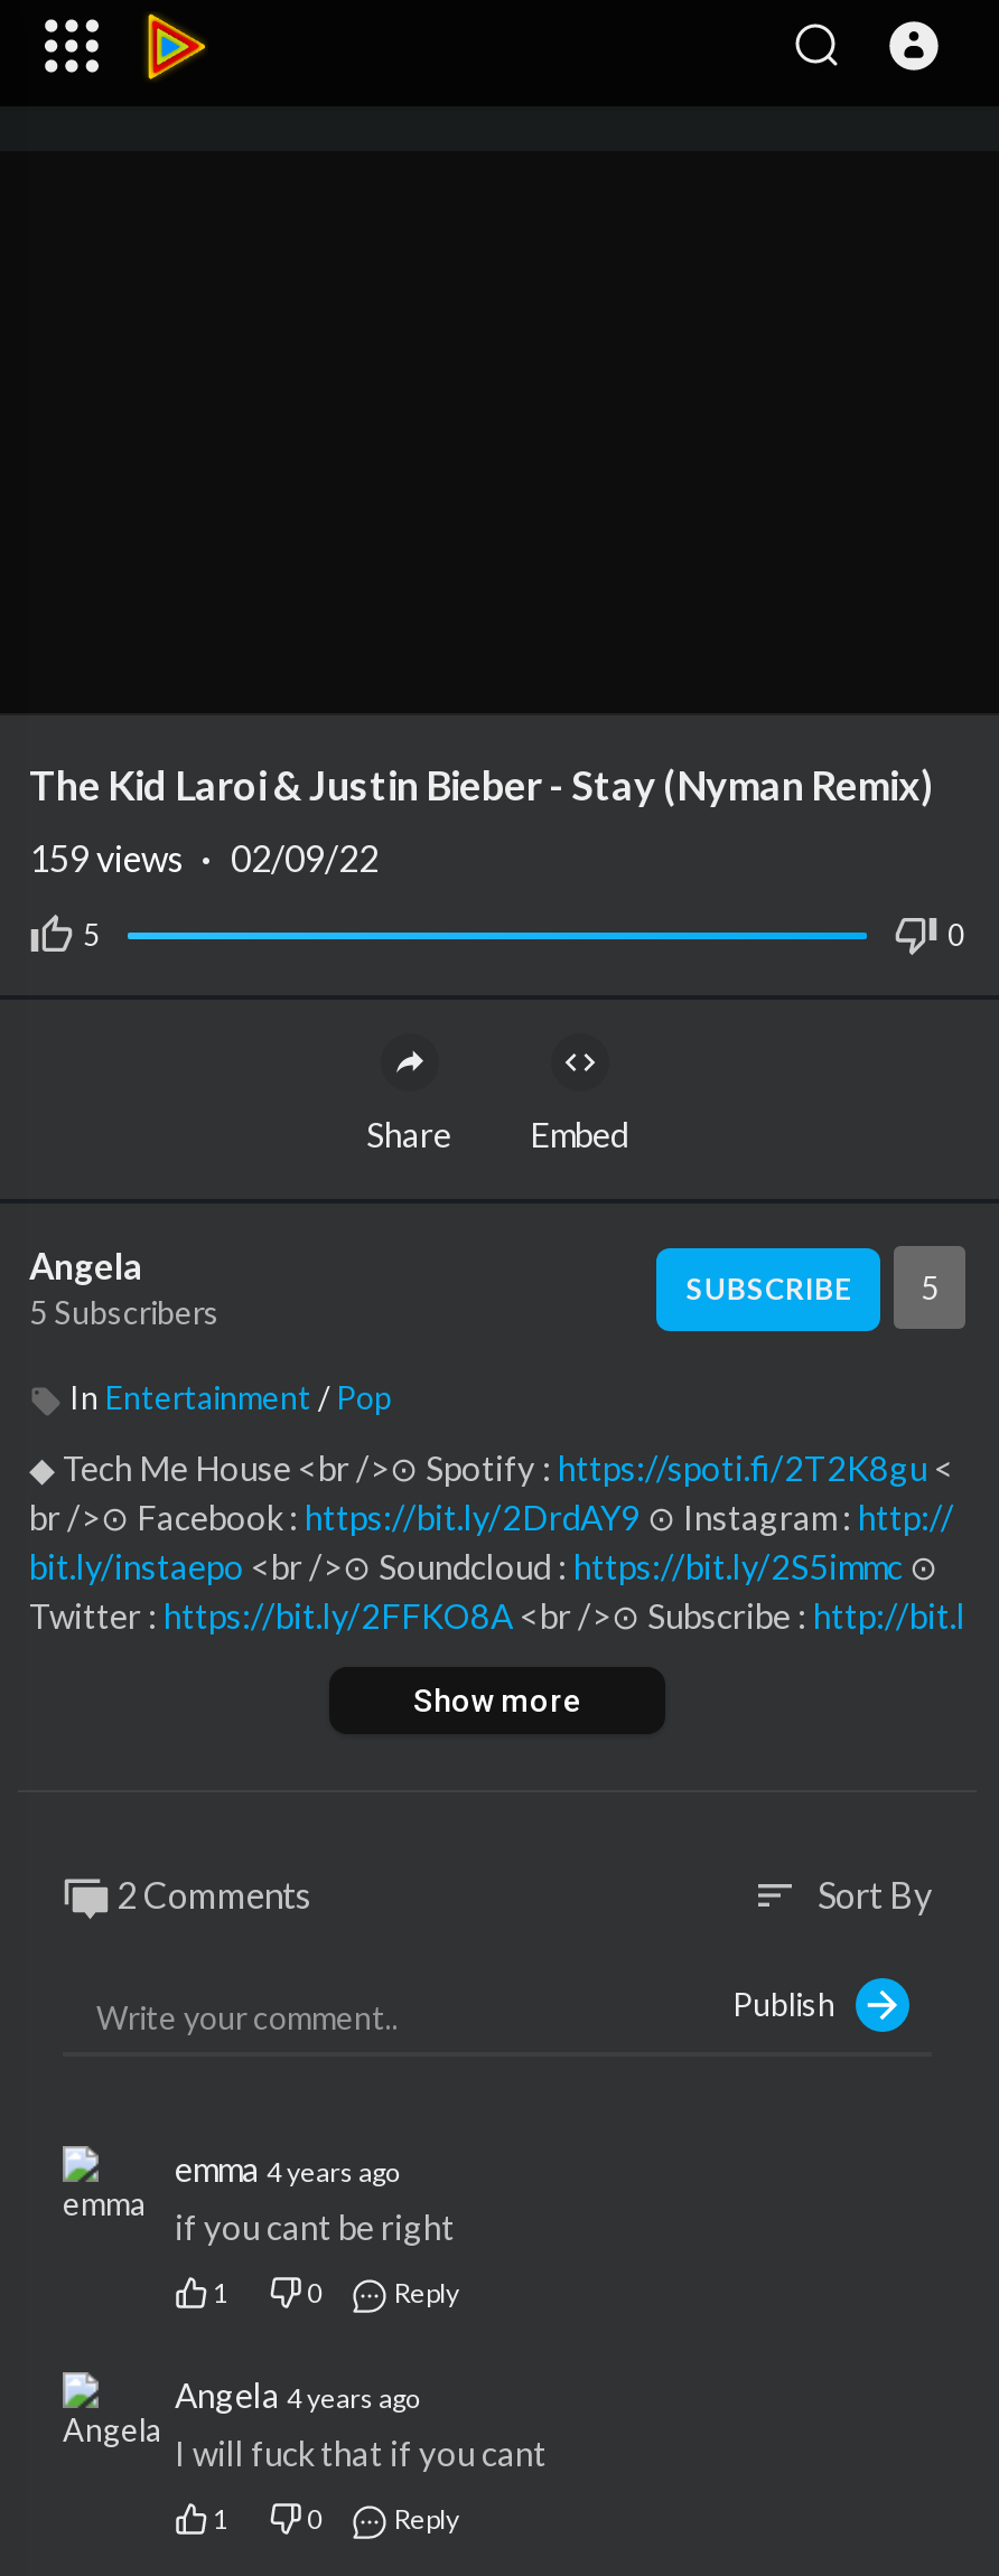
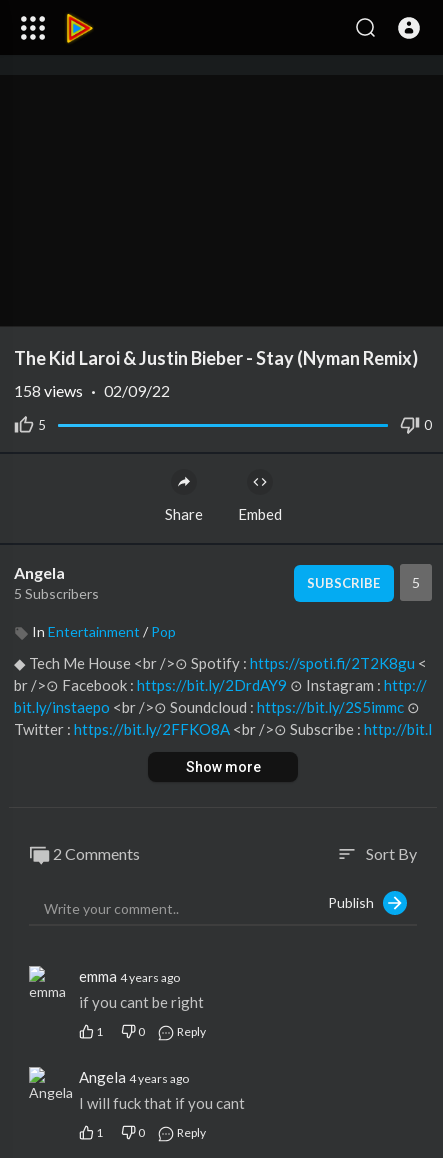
- 159 views · 02/09/22
+ 158 views · 02/09/22
